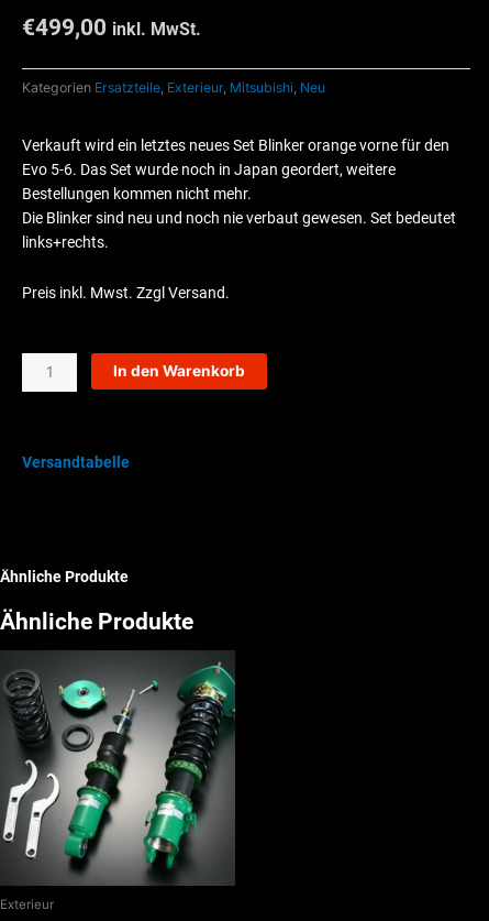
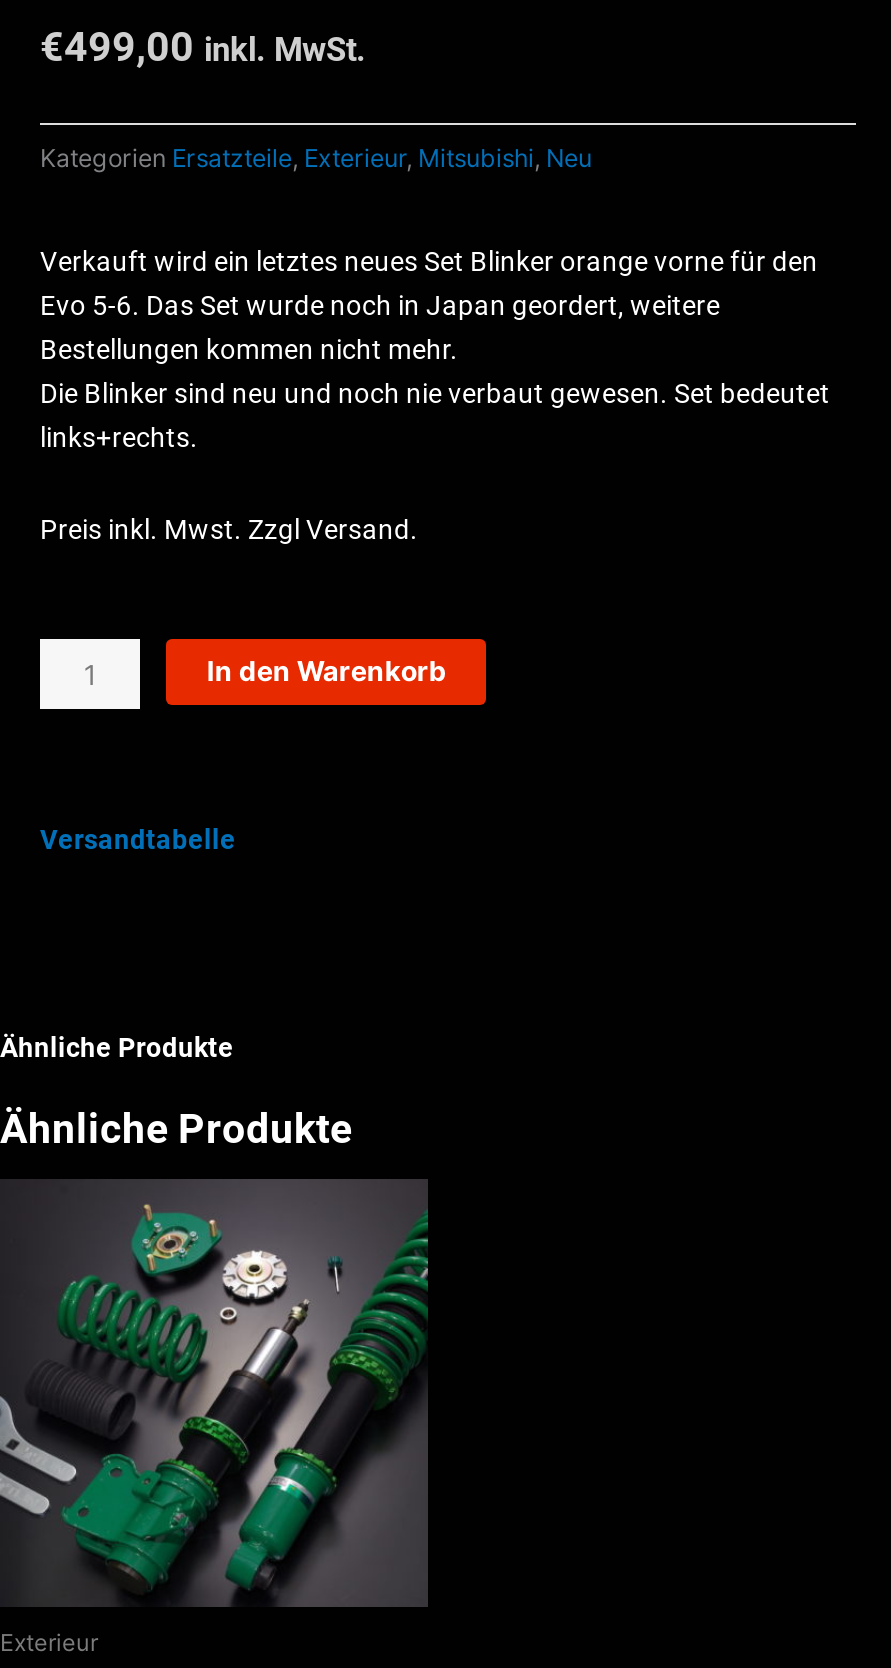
- [image]
+ [image]
